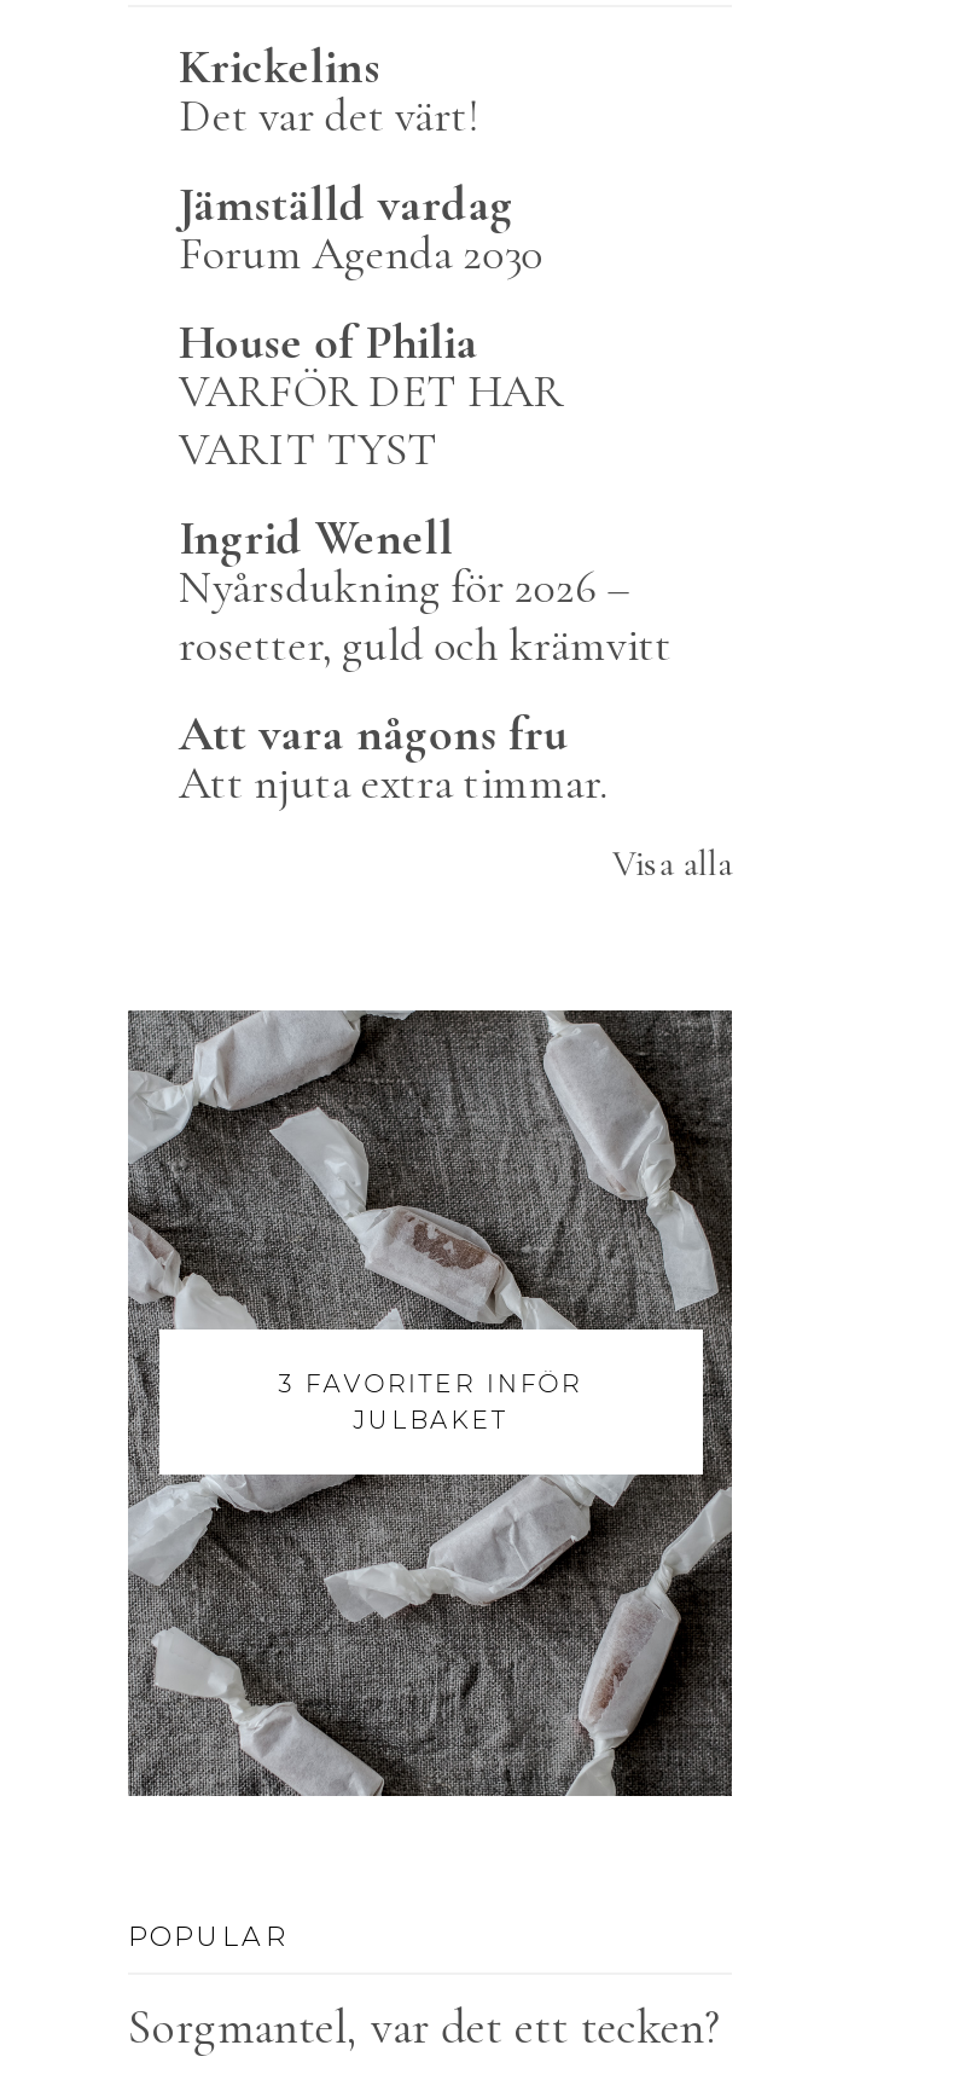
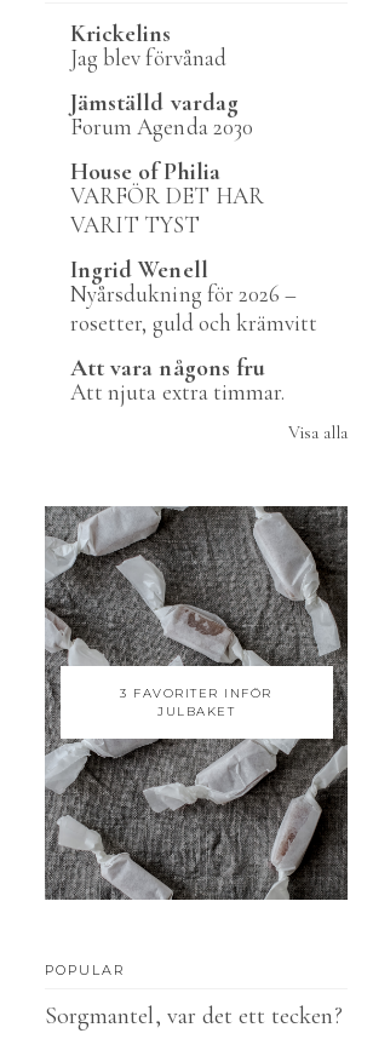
- Det var det värt!
+ Jag blev förvånad
